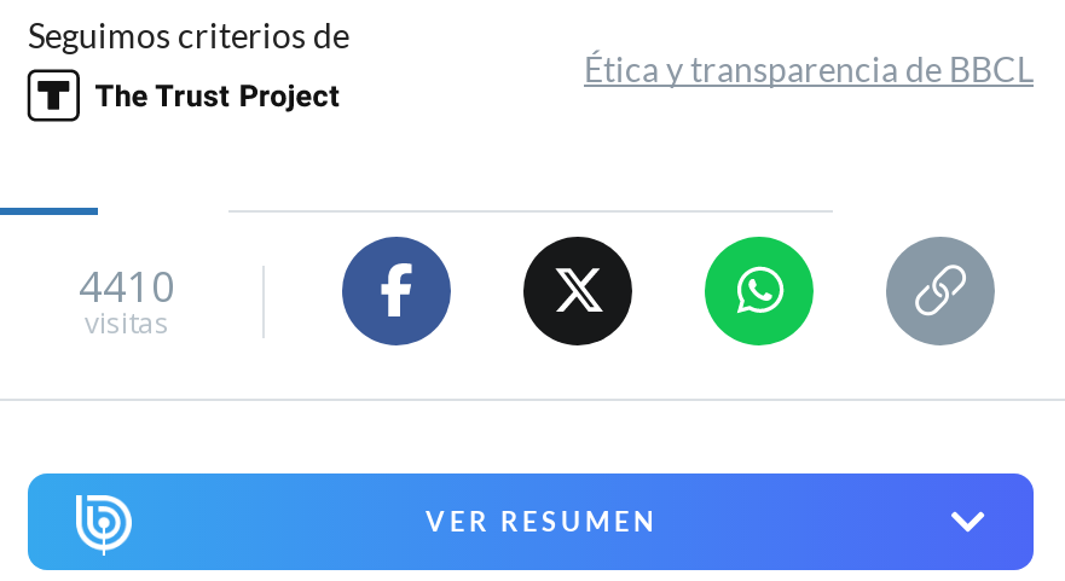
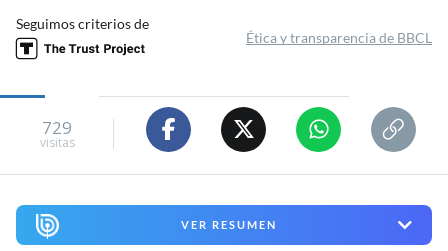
- 4410
+ 729
